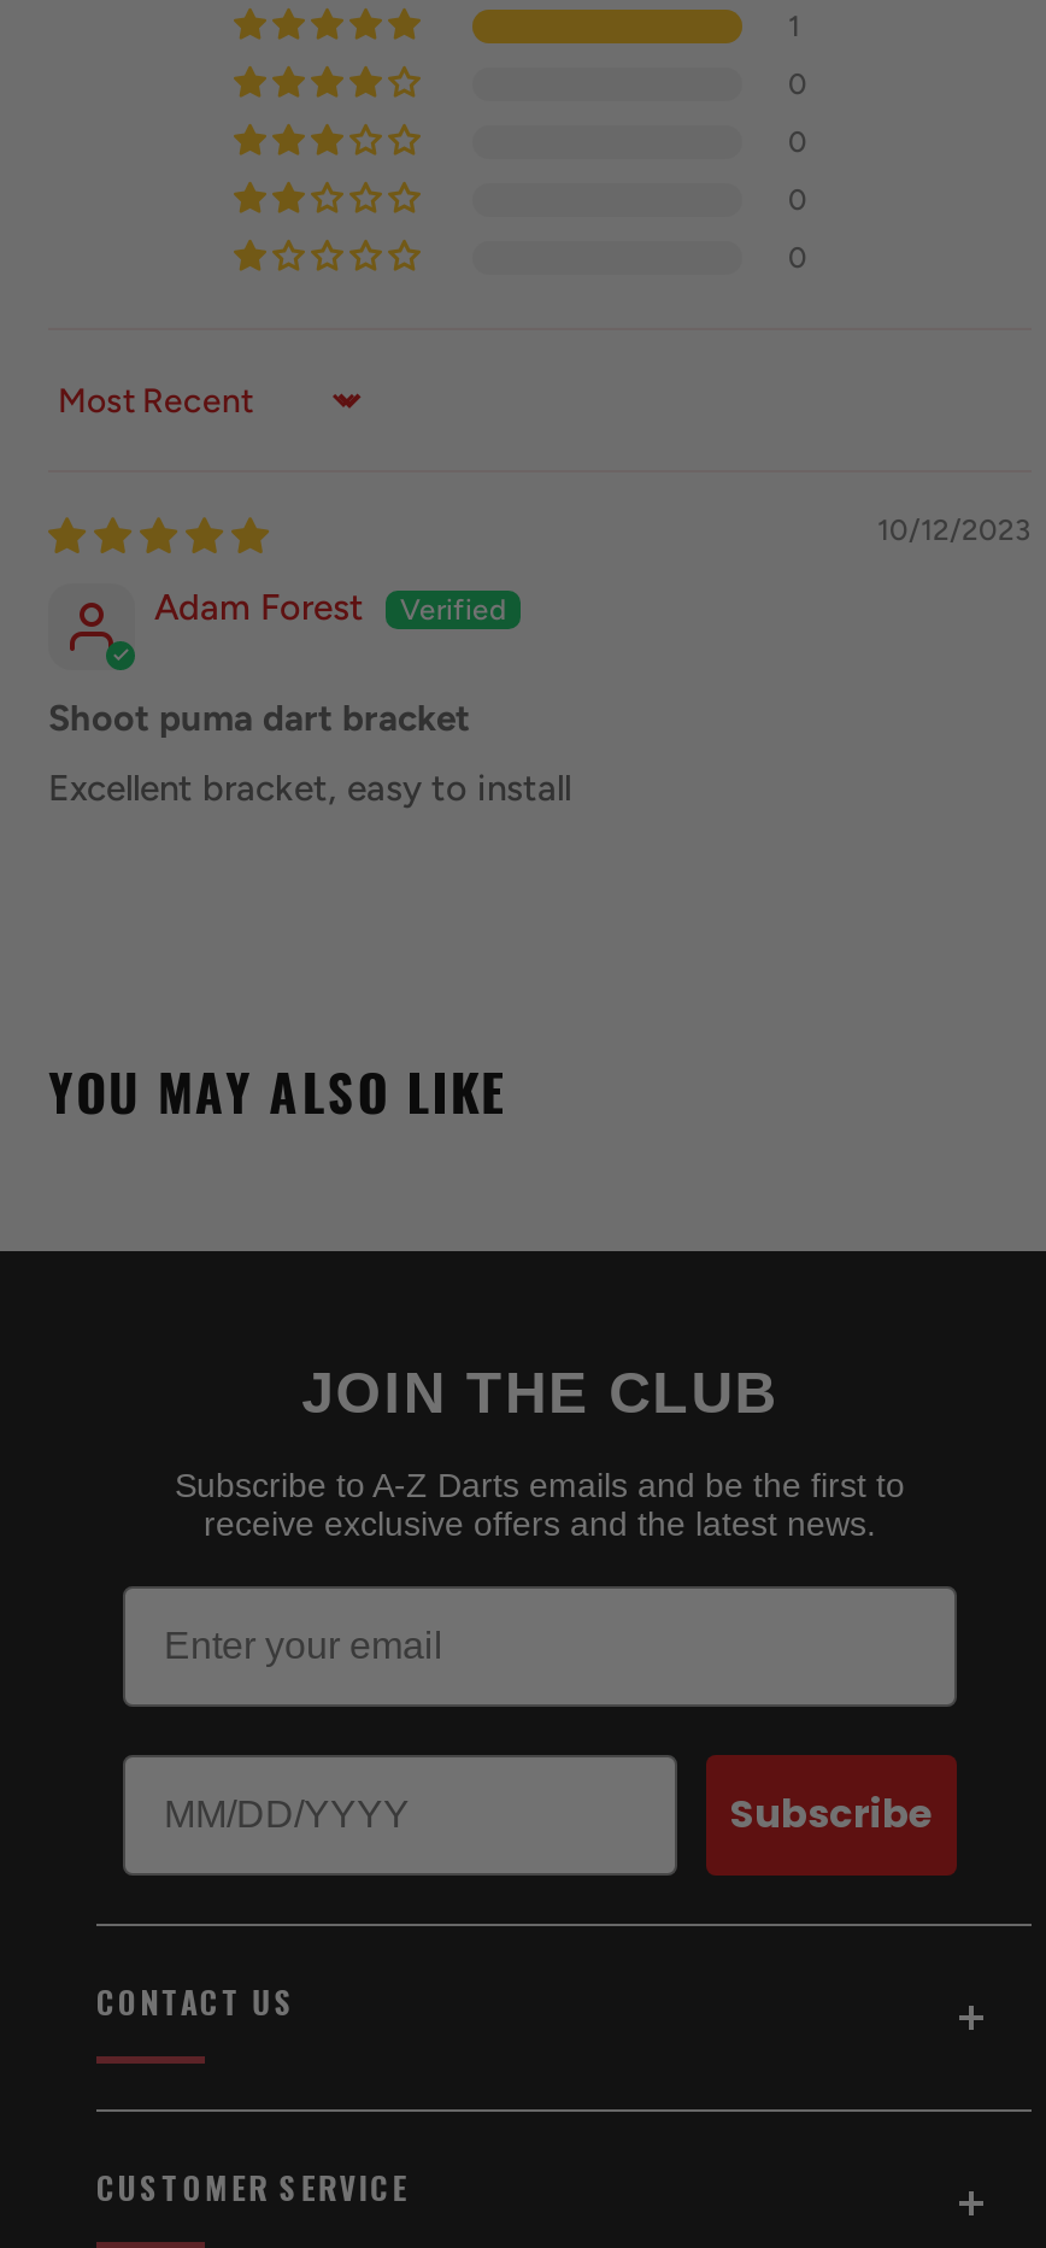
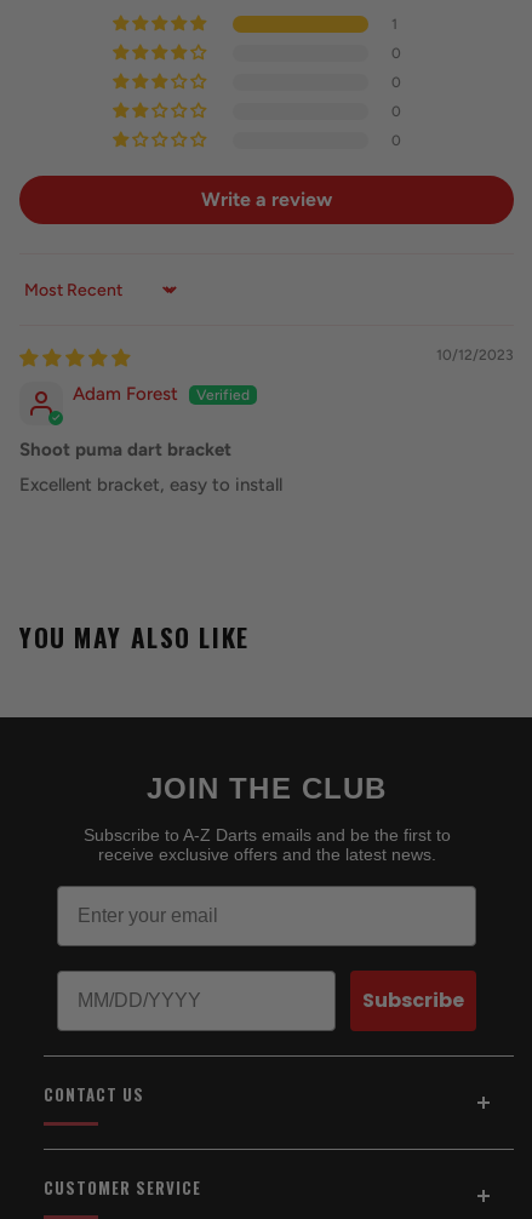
+ Write a review
